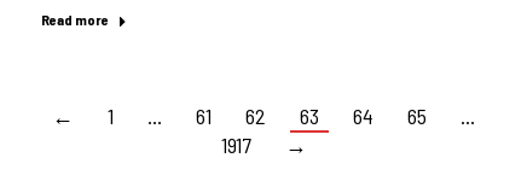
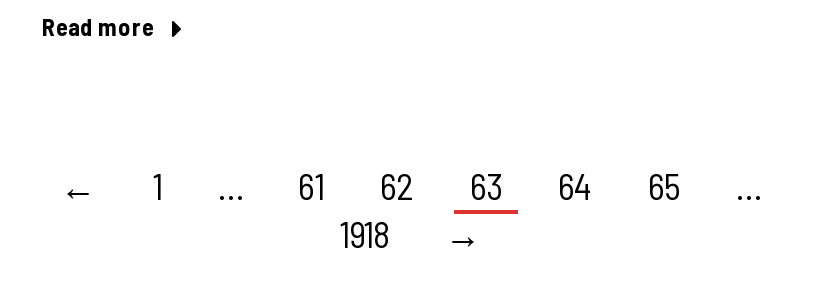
- 1917
+ 1918
